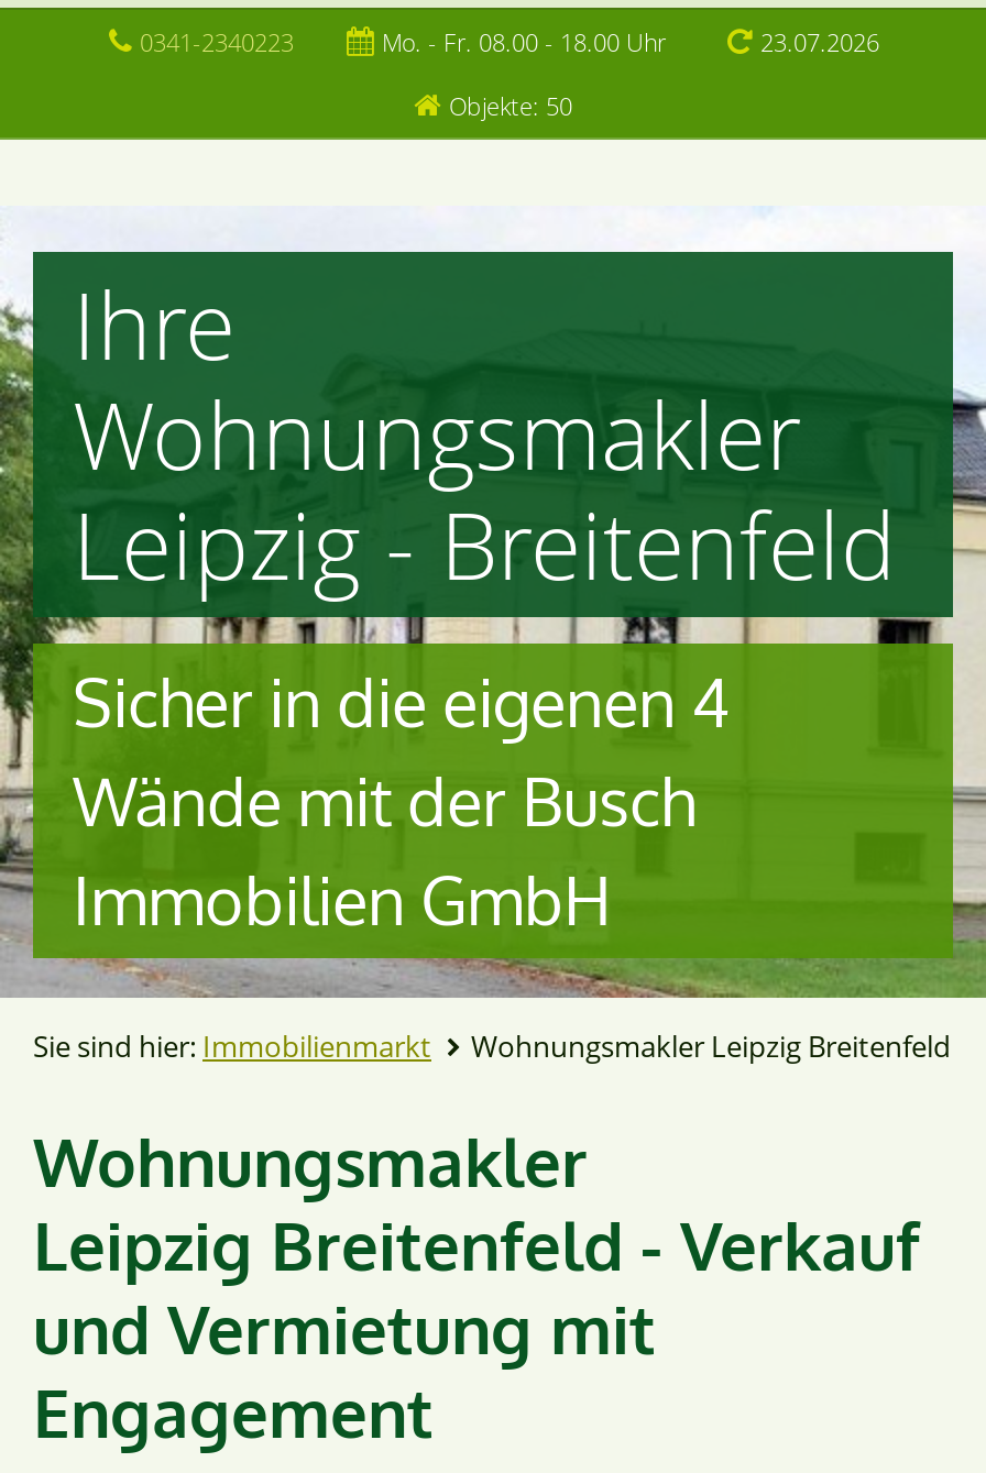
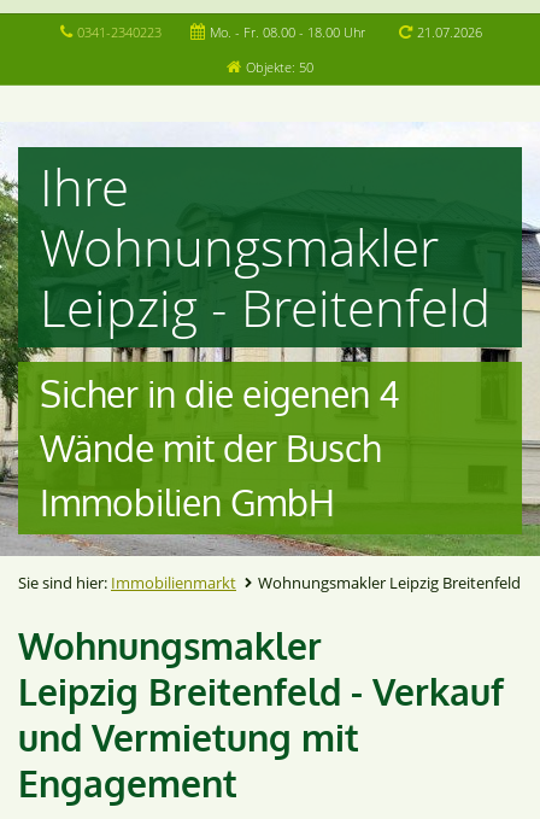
- 23.07.2026
+ 21.07.2026
